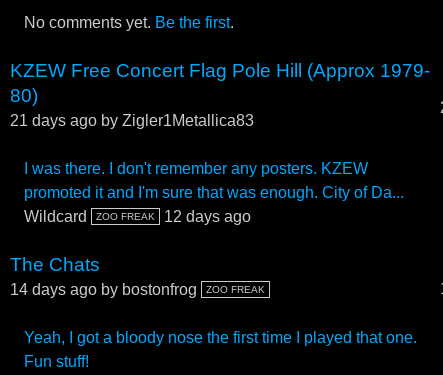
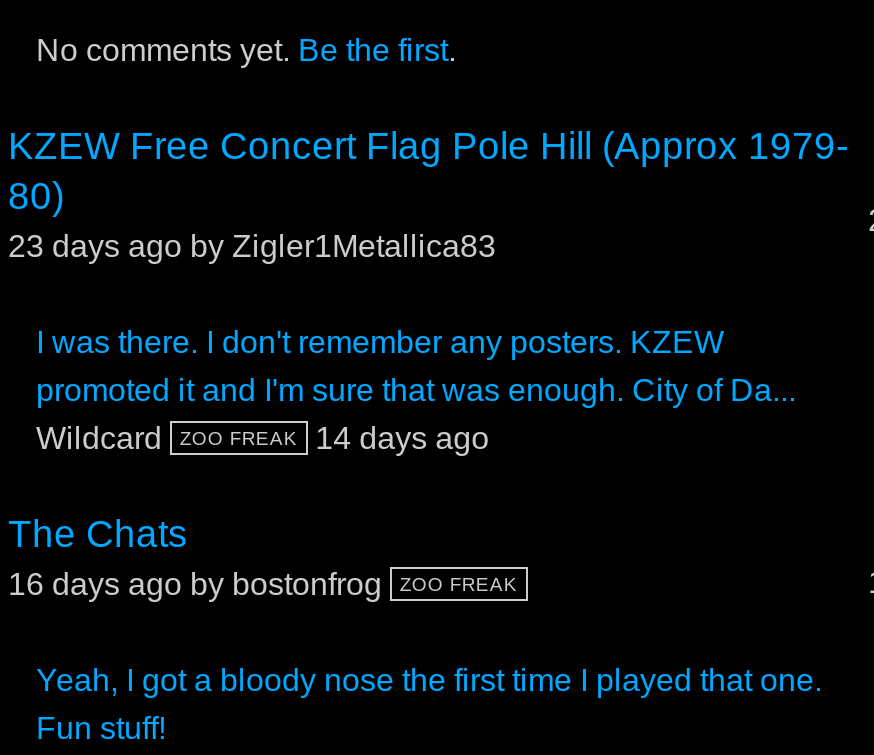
- 21 days ago by Zigler1Metallica83
+ 23 days ago by Zigler1Metallica83

- Wildcard ZOO FREAK 12 days ago
+ Wildcard ZOO FREAK 14 days ago

- 14 days ago by bostonfrog ZOO FREAK
+ 16 days ago by bostonfrog ZOO FREAK
